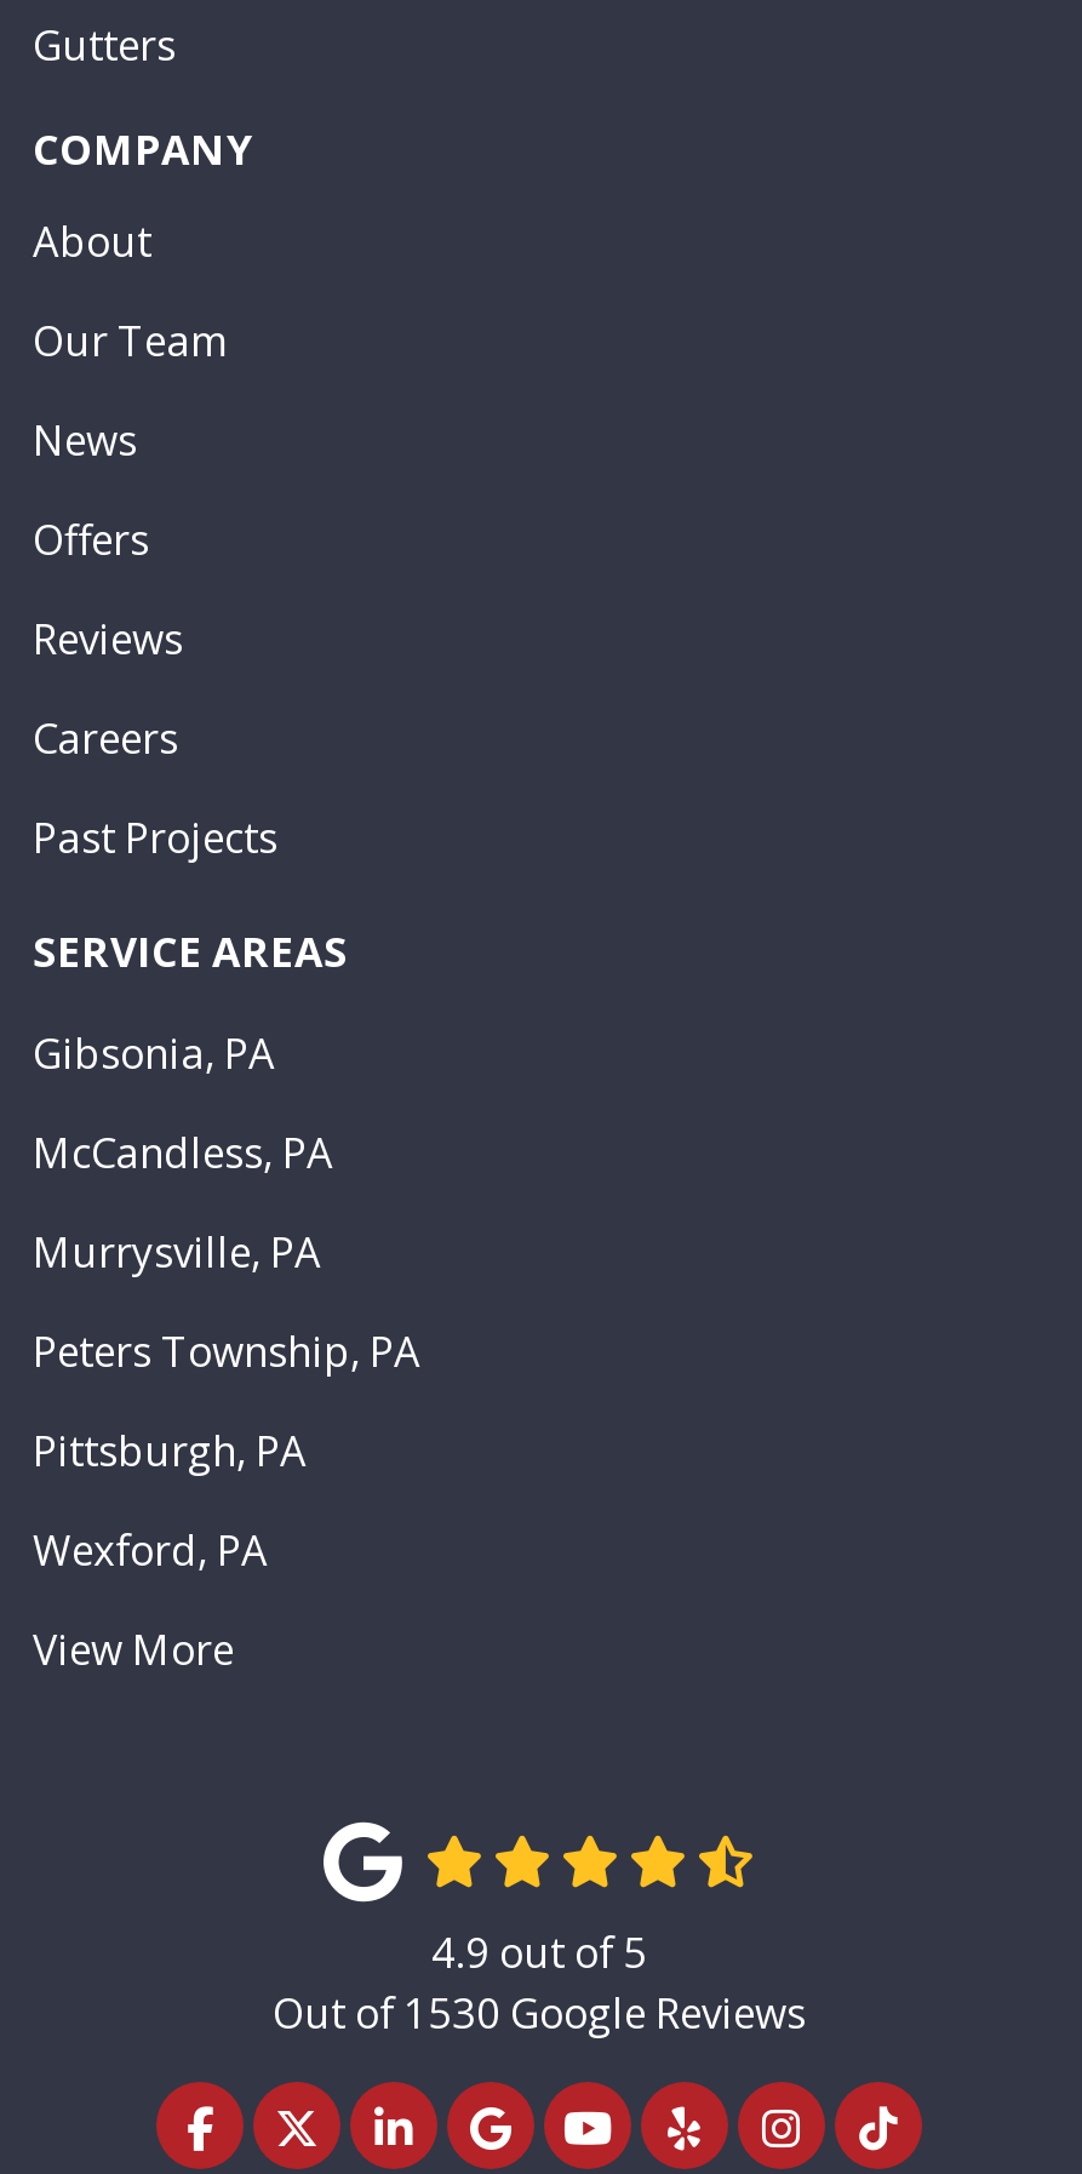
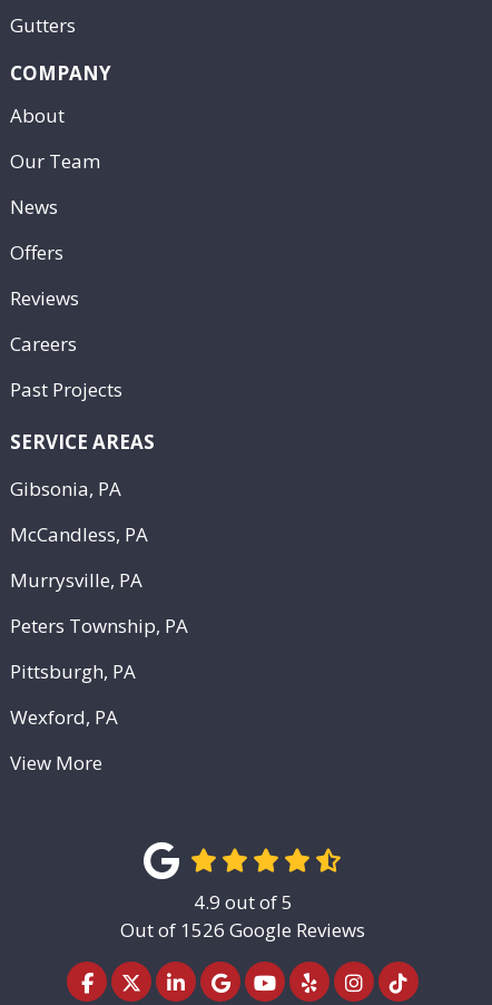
- Out of 1530 Google Reviews
+ Out of 1526 Google Reviews
